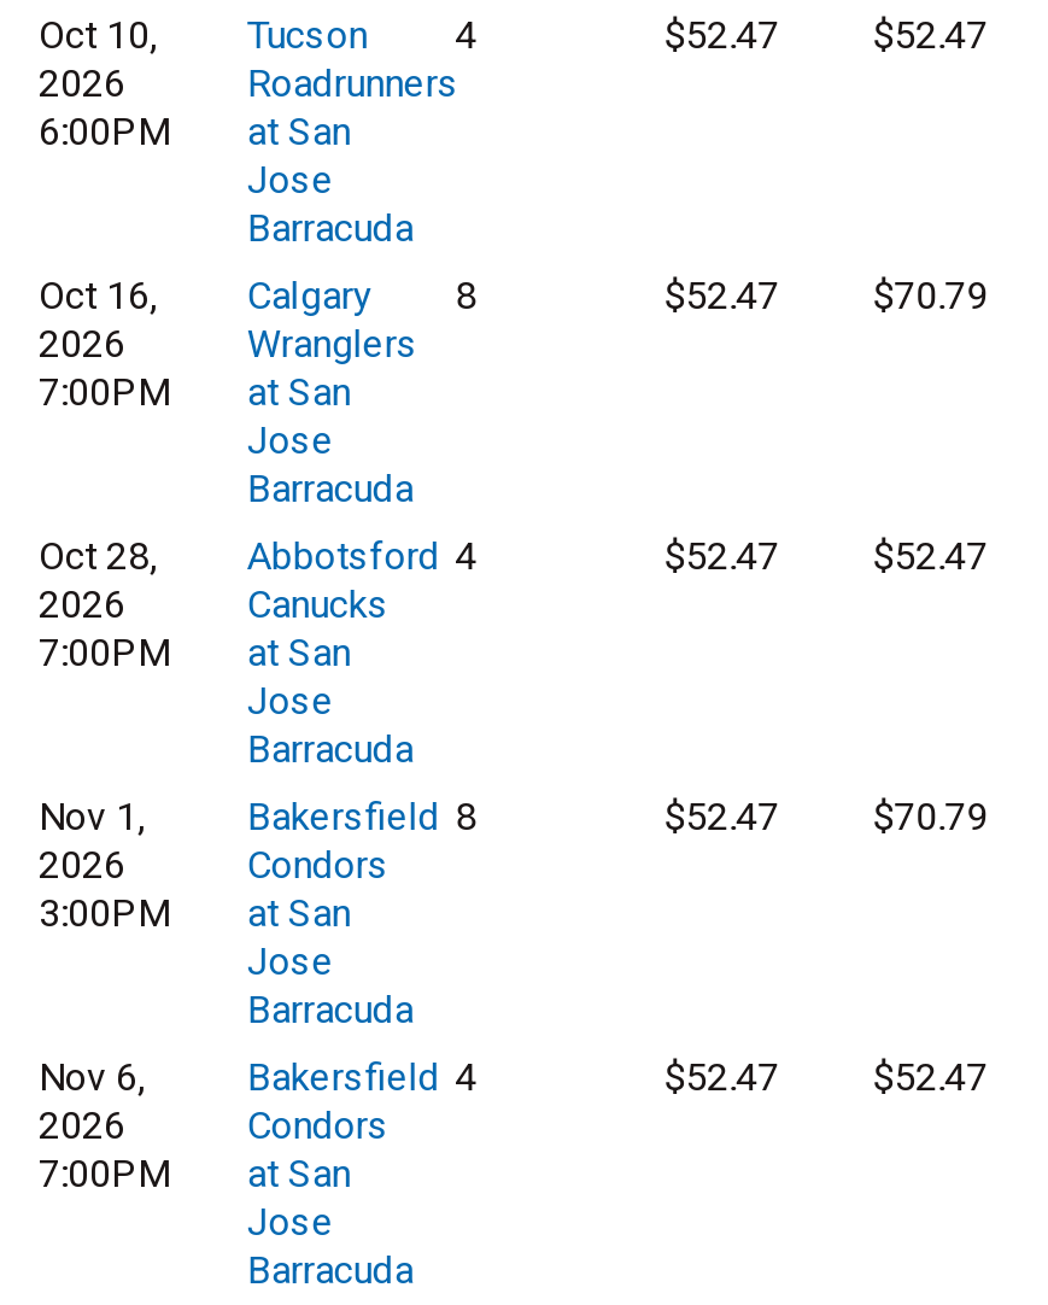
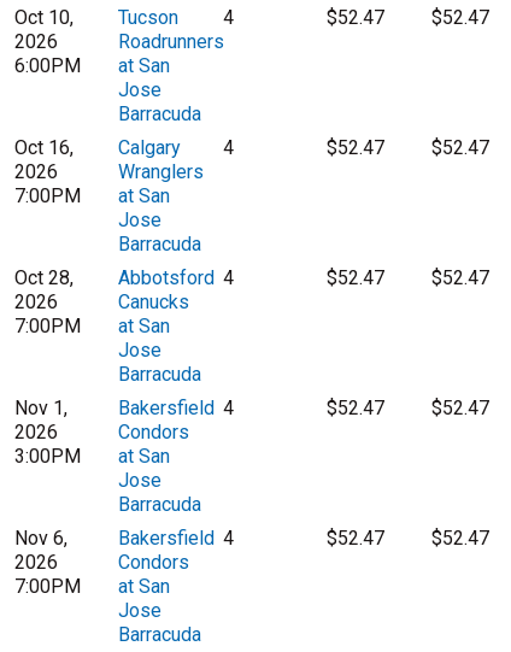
- Oct 16, Calgary 8
+ Oct 16, Calgary 4

- $70.79
+ $52.47

- Bakersfield 8
+ Bakersfield 4

- $70.79
+ $52.47
